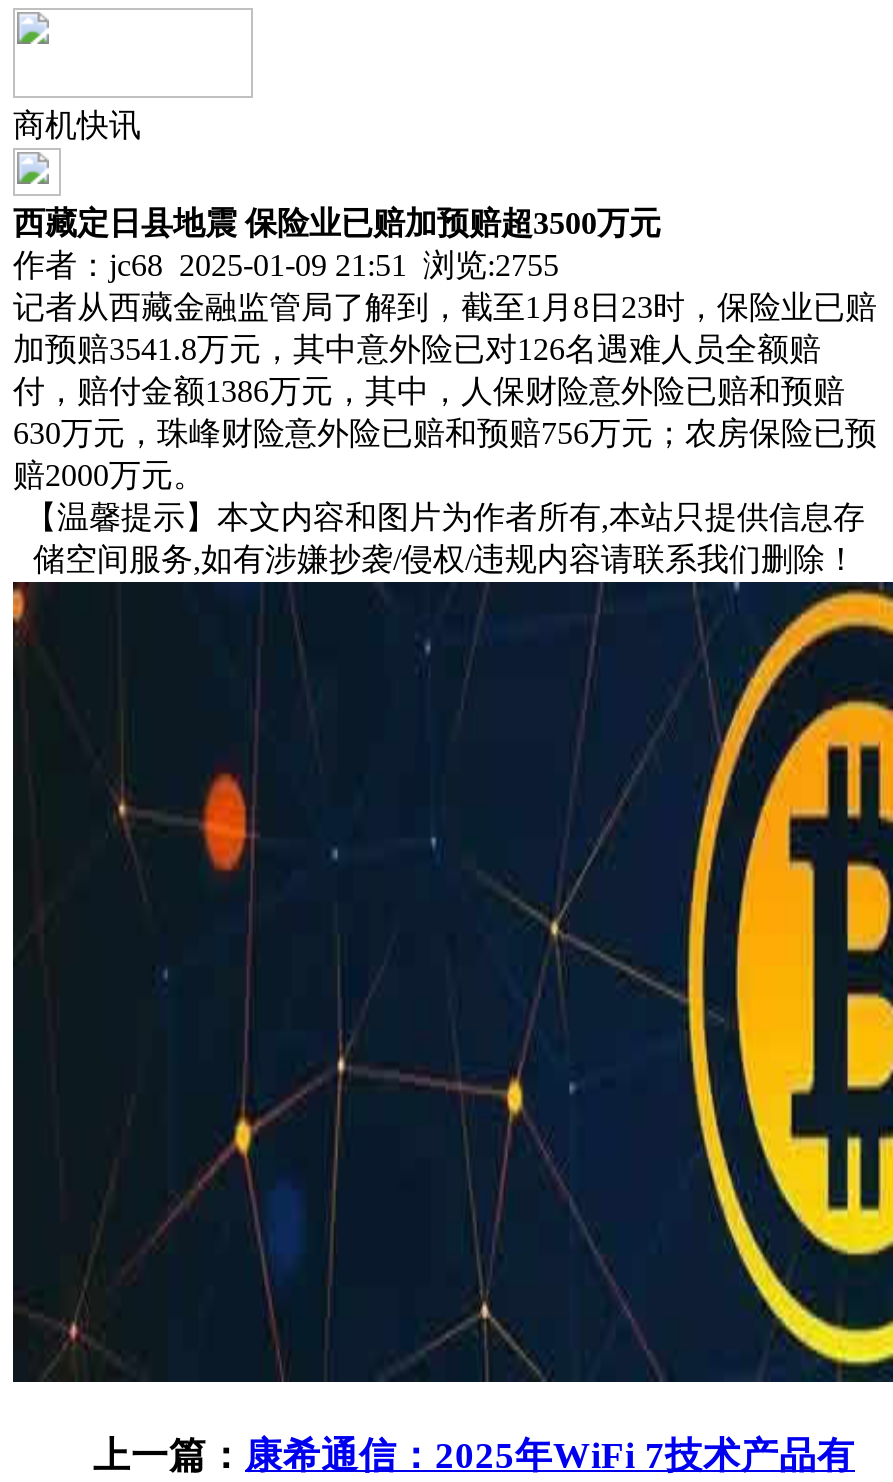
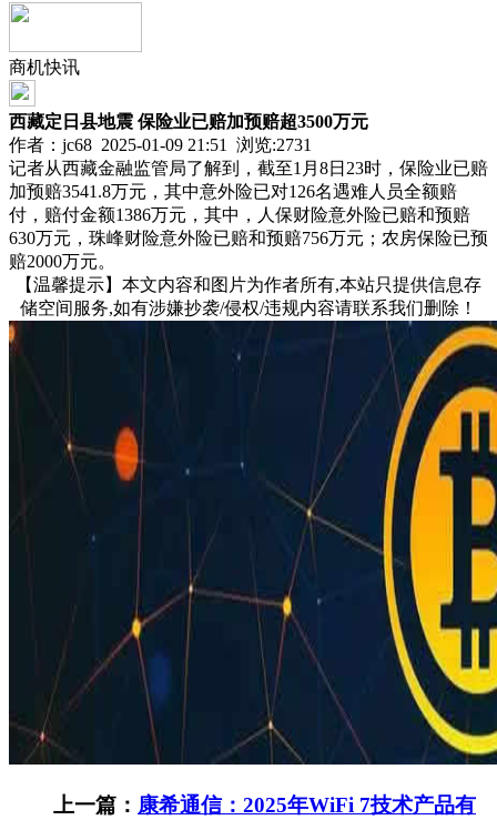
- 作者：jc68 2025-01-09 21:51 浏览:2755
+ 作者：jc68 2025-01-09 21:51 浏览:2731
